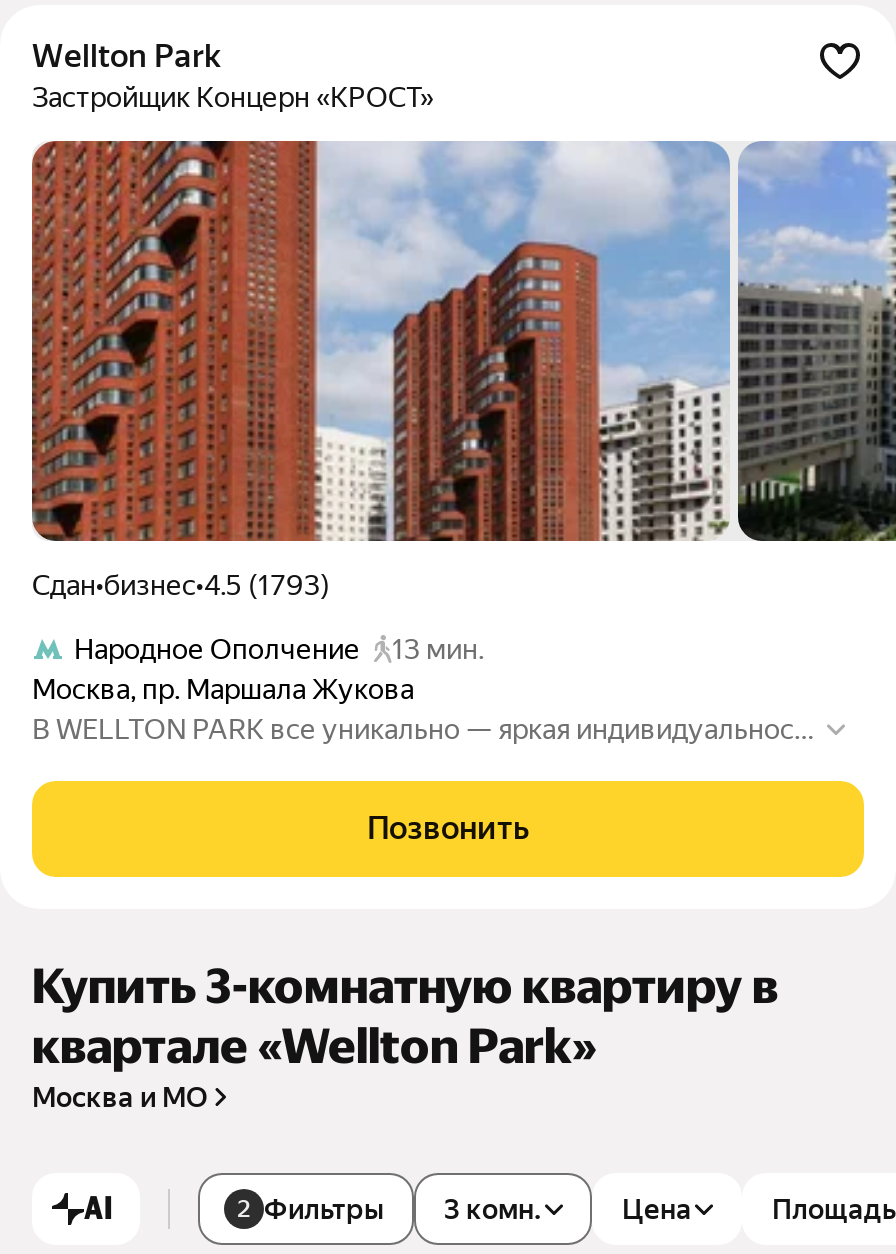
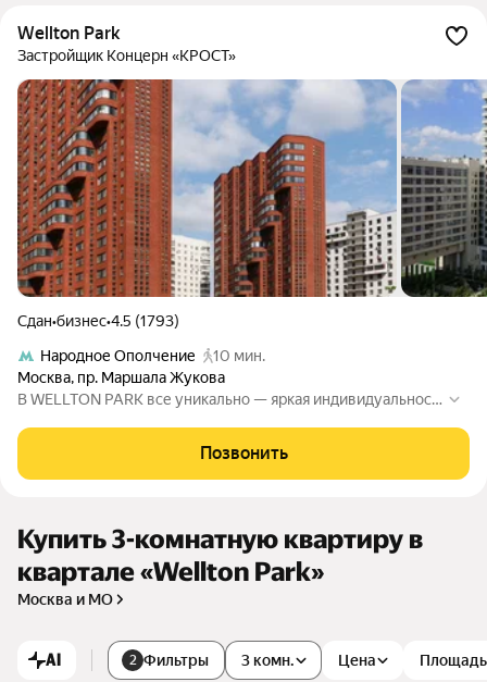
- Народное Ополчение 13 мин.
+ Народное Ополчение 10 мин.
